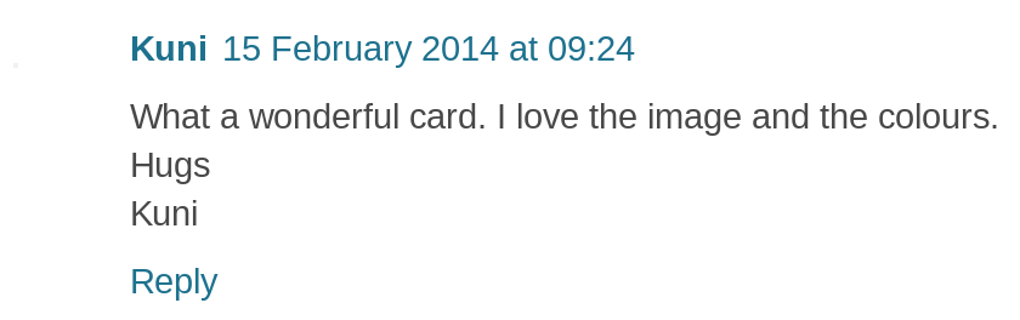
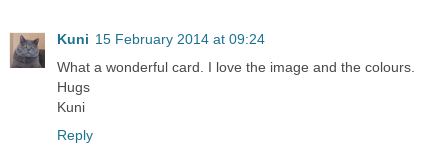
+ [image]
